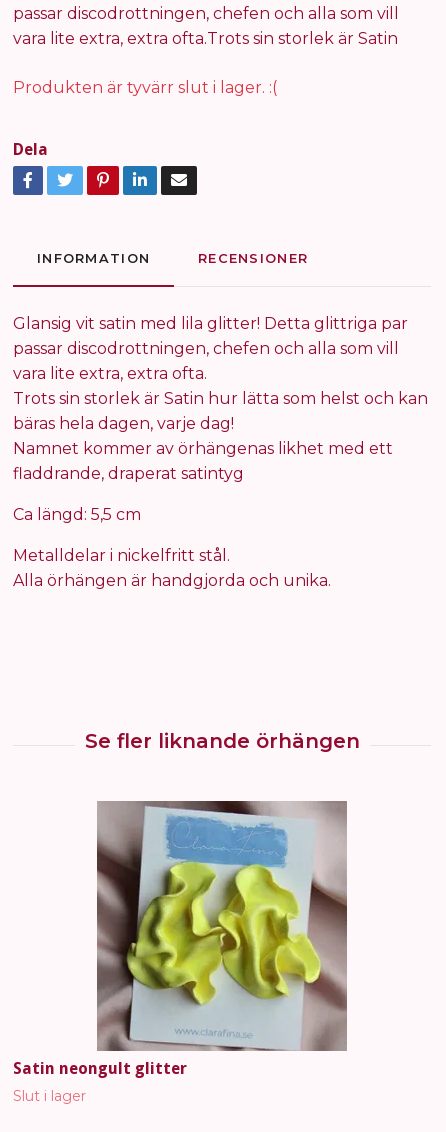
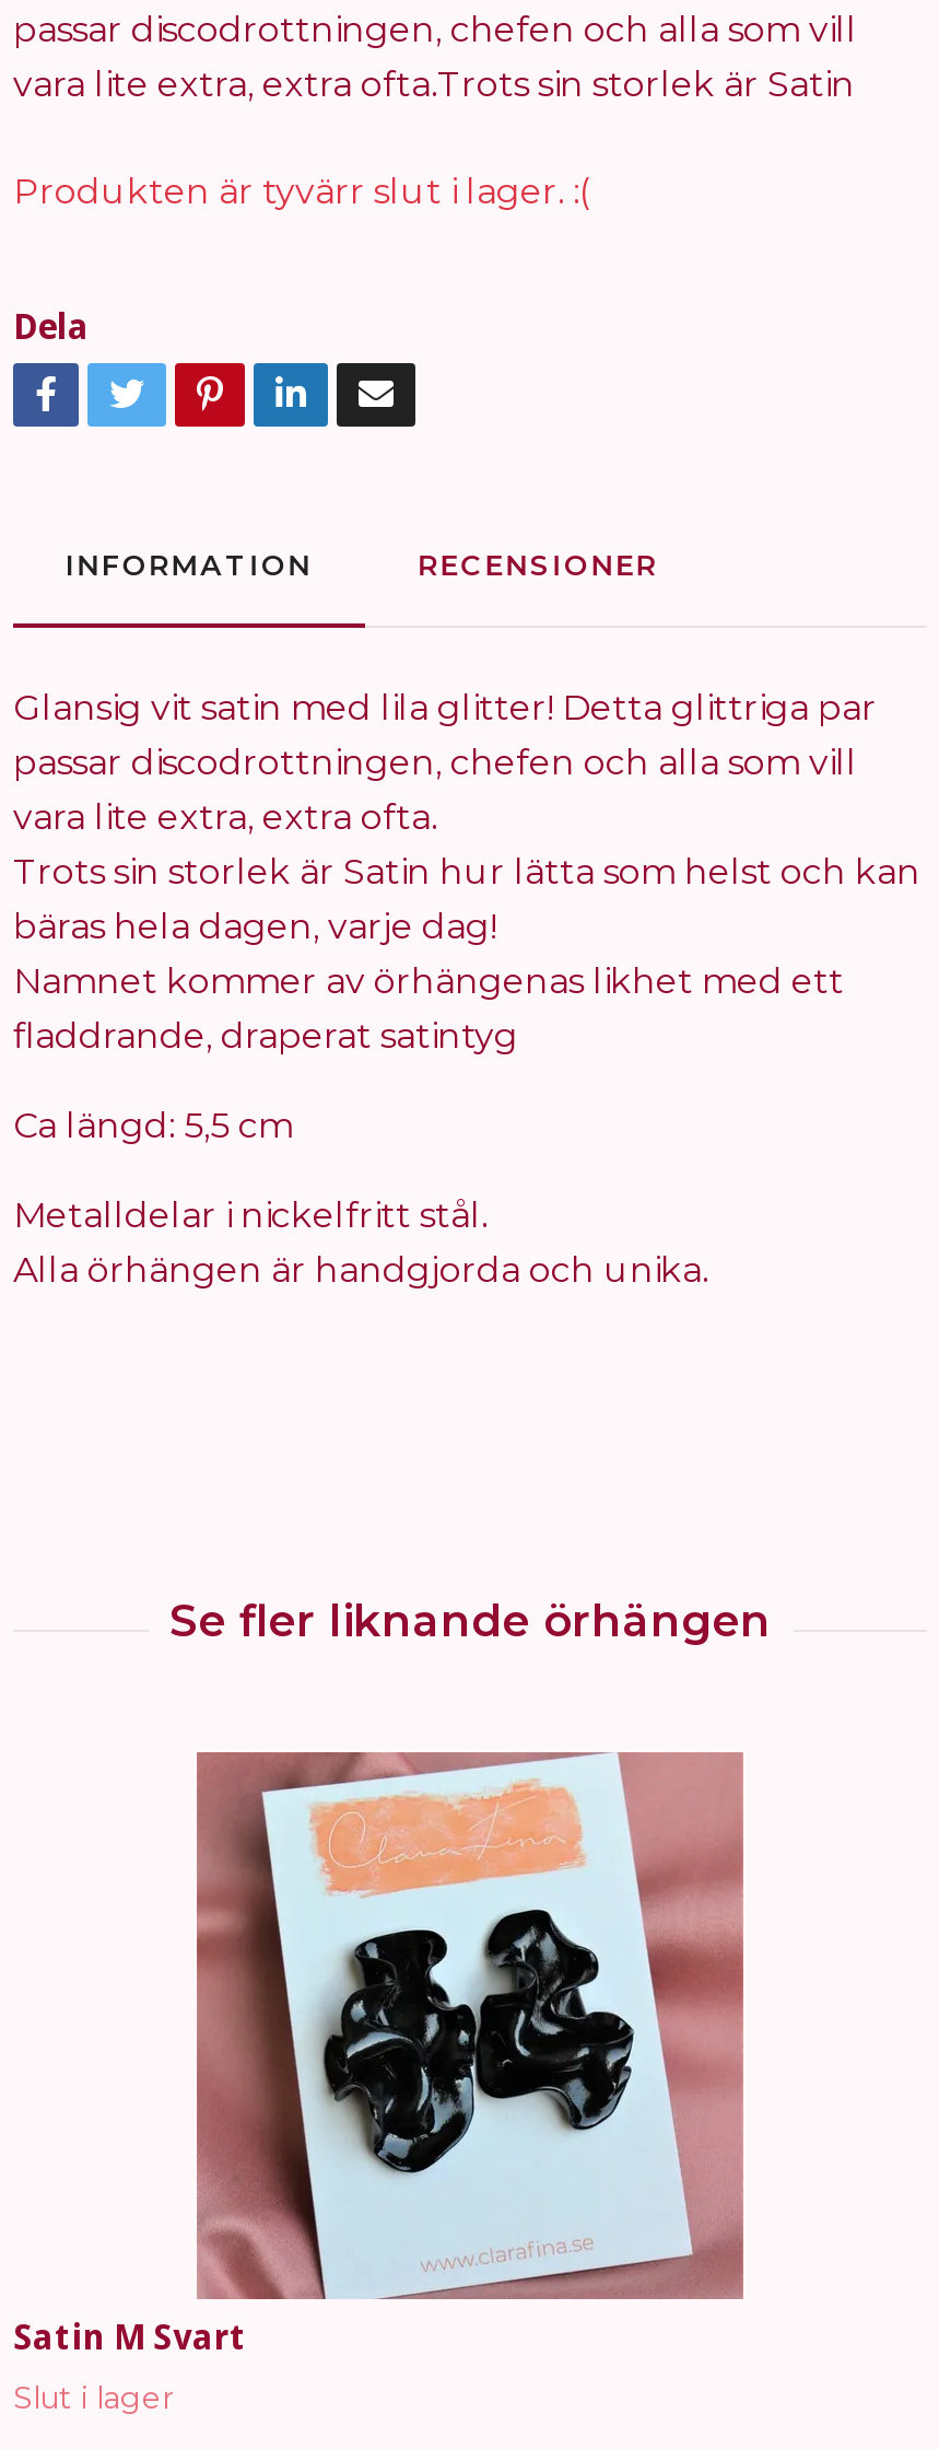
- [image]
- Satin neongult glitter
+ [image]
+ Satin M Svart
